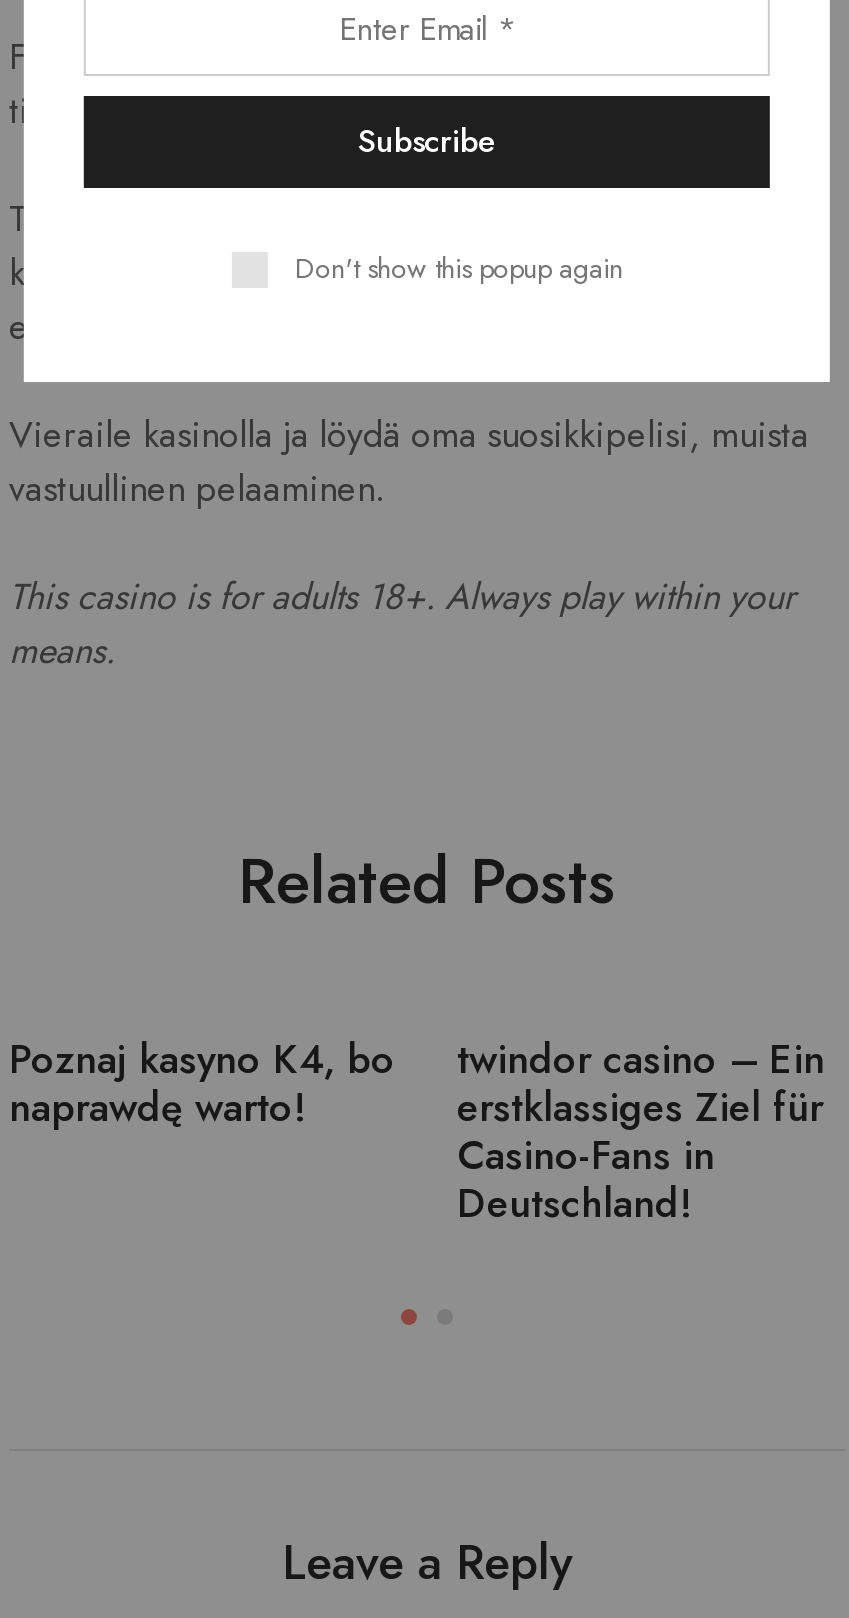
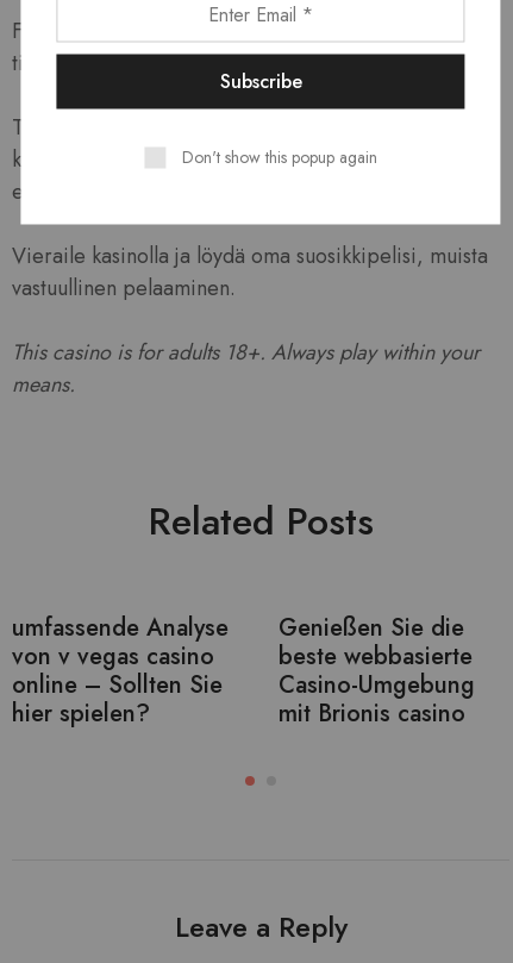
- Poznaj kasyno K4, bo
- naprawdę warto!
+ umfassende Analyse
+ von v vegas casino
+ online – Sollten Sie
+ hier spielen?

- twindor casino – Ein
- erstklassiges Ziel für
- Casino-Fans in
- Deutschland!
+ Genießen Sie die
+ beste webbasierte
+ Casino-Umgebung
+ mit Brionis casino
